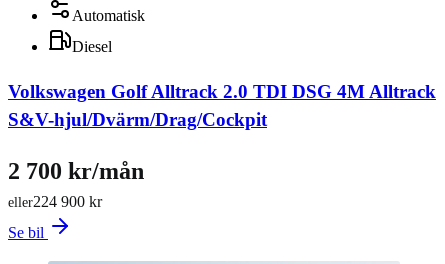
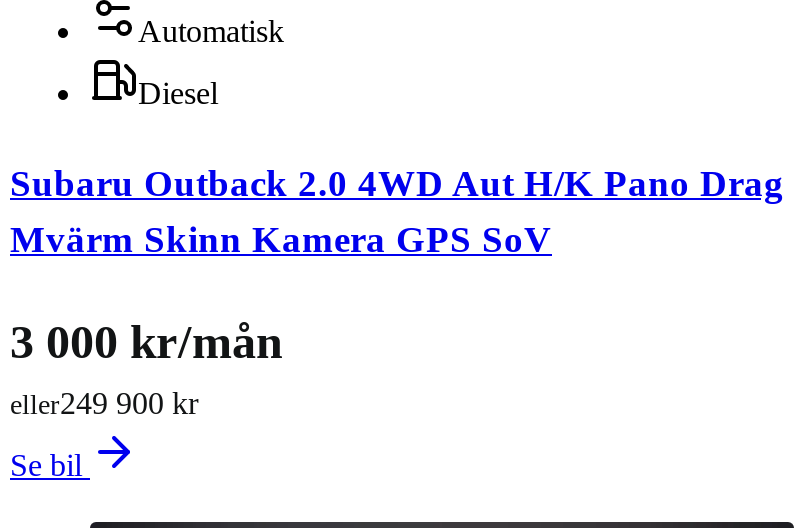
- Volkswagen Golf Alltrack 2.0 TDI DSG 4M Alltrack
- S&V-hjul/Dvärm/Drag/Cockpit
+ Subaru Outback 2.0 4WD Aut H/K Pano Drag
+ Mvärm Skinn Kamera GPS SoV

- 2 700 kr/mån
+ 3 000 kr/mån

- eller 224 900 kr
+ eller 249 900 kr
